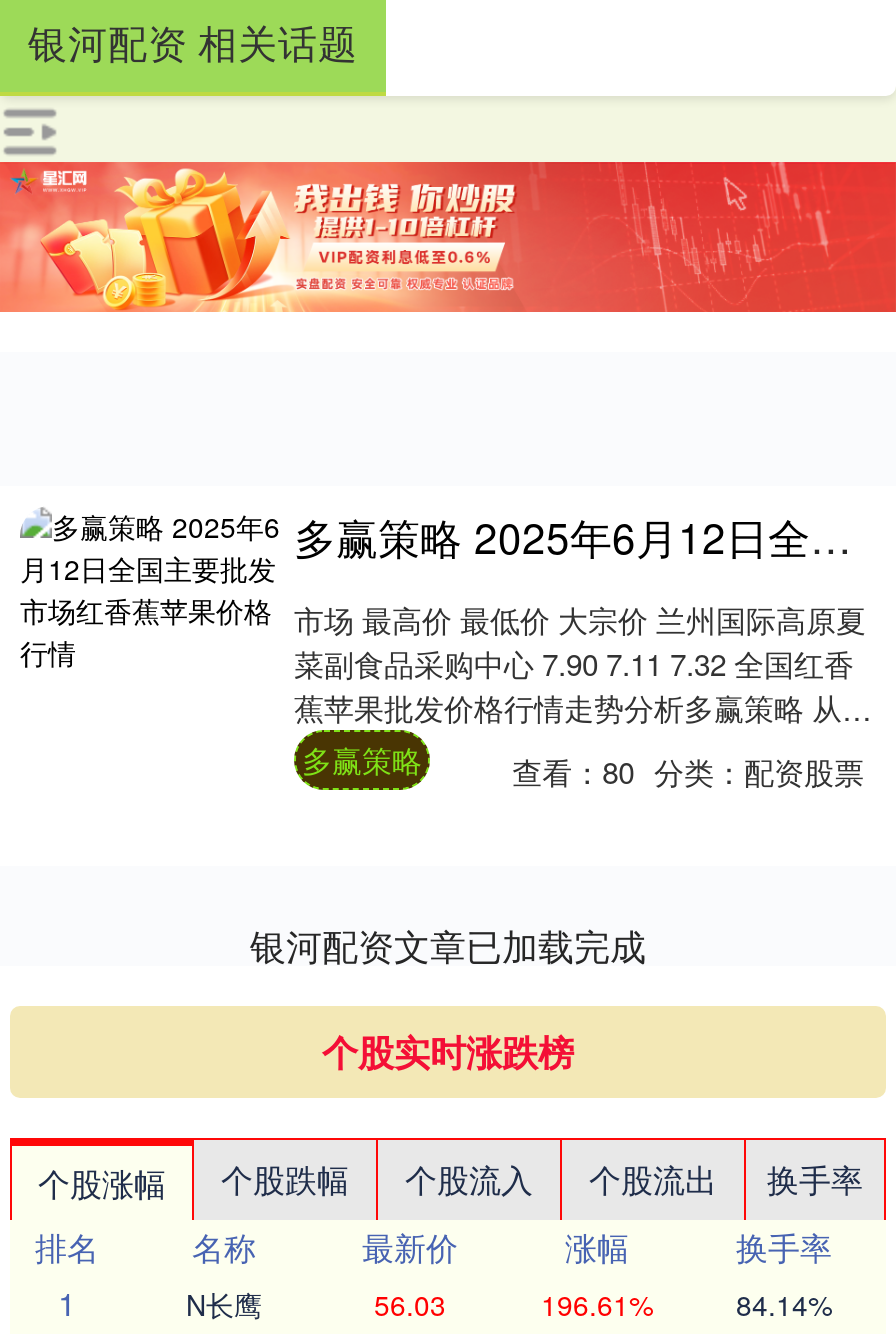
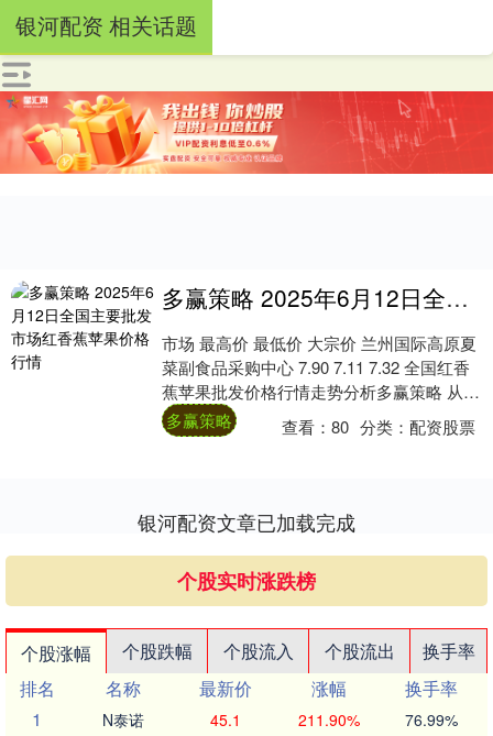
- N长鹰
+ N泰诺

- 56.03
+ 45.1

- 196.61%
+ 211.90%

- 84.14%
+ 76.99%
